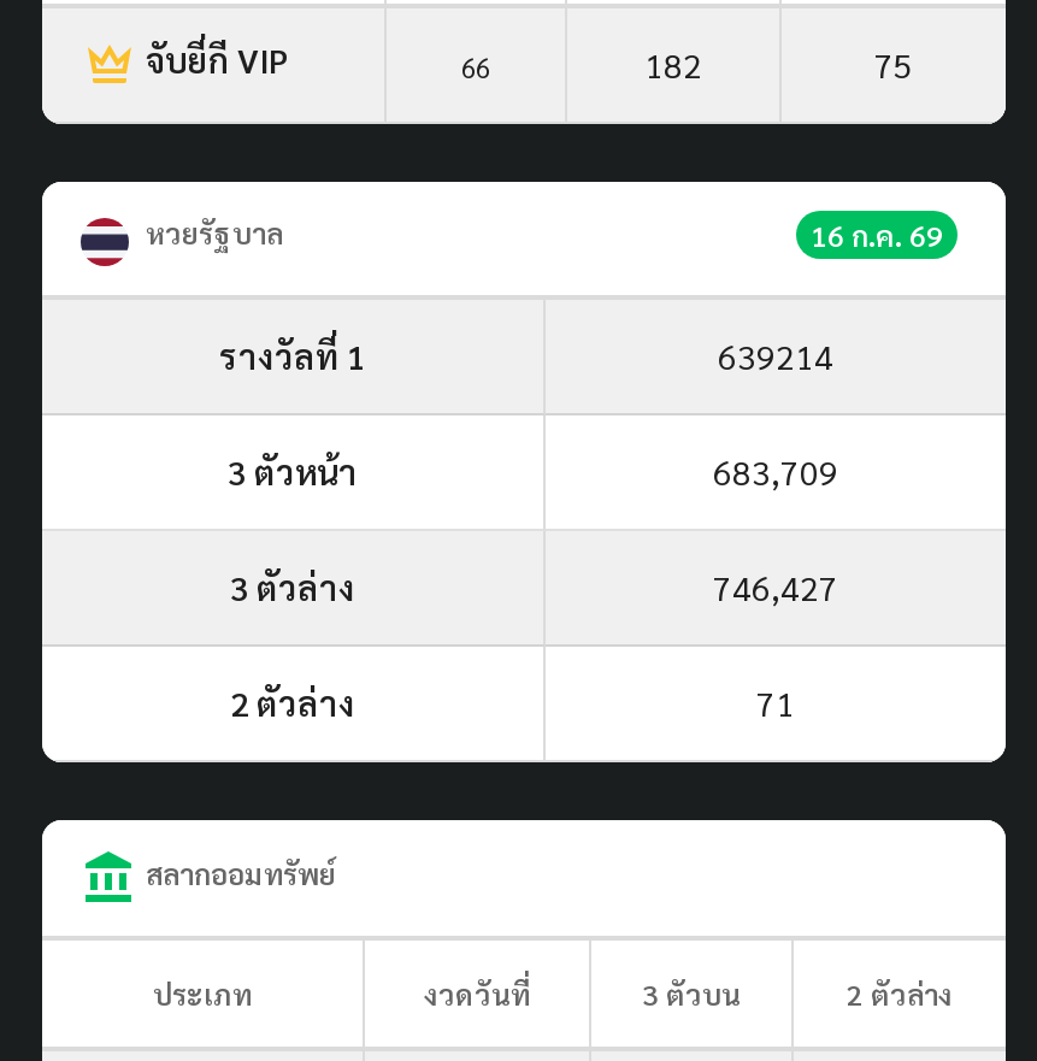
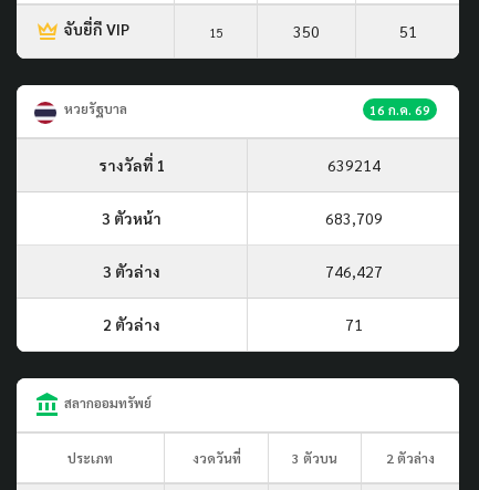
- 66
+ 15

- 182
+ 350

- 75
+ 51
